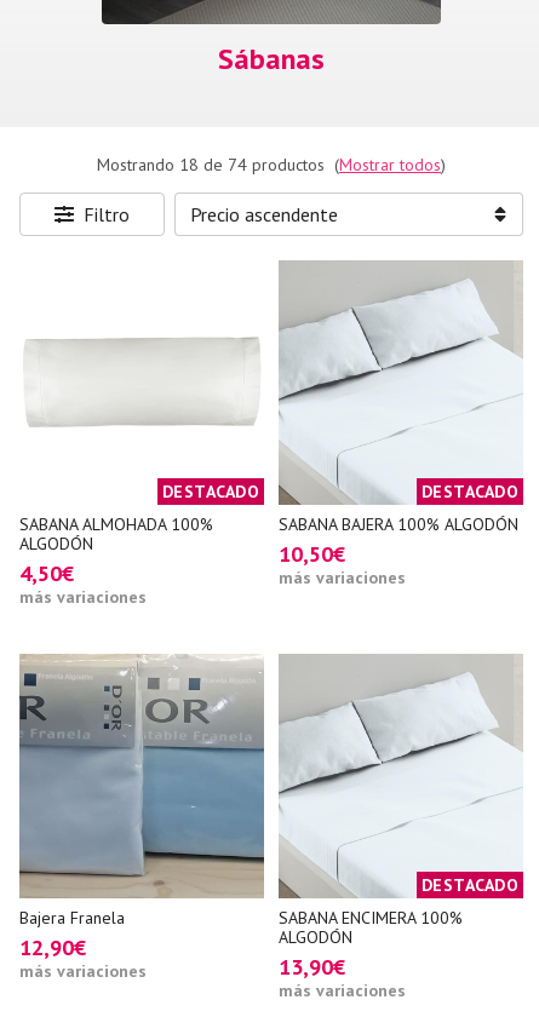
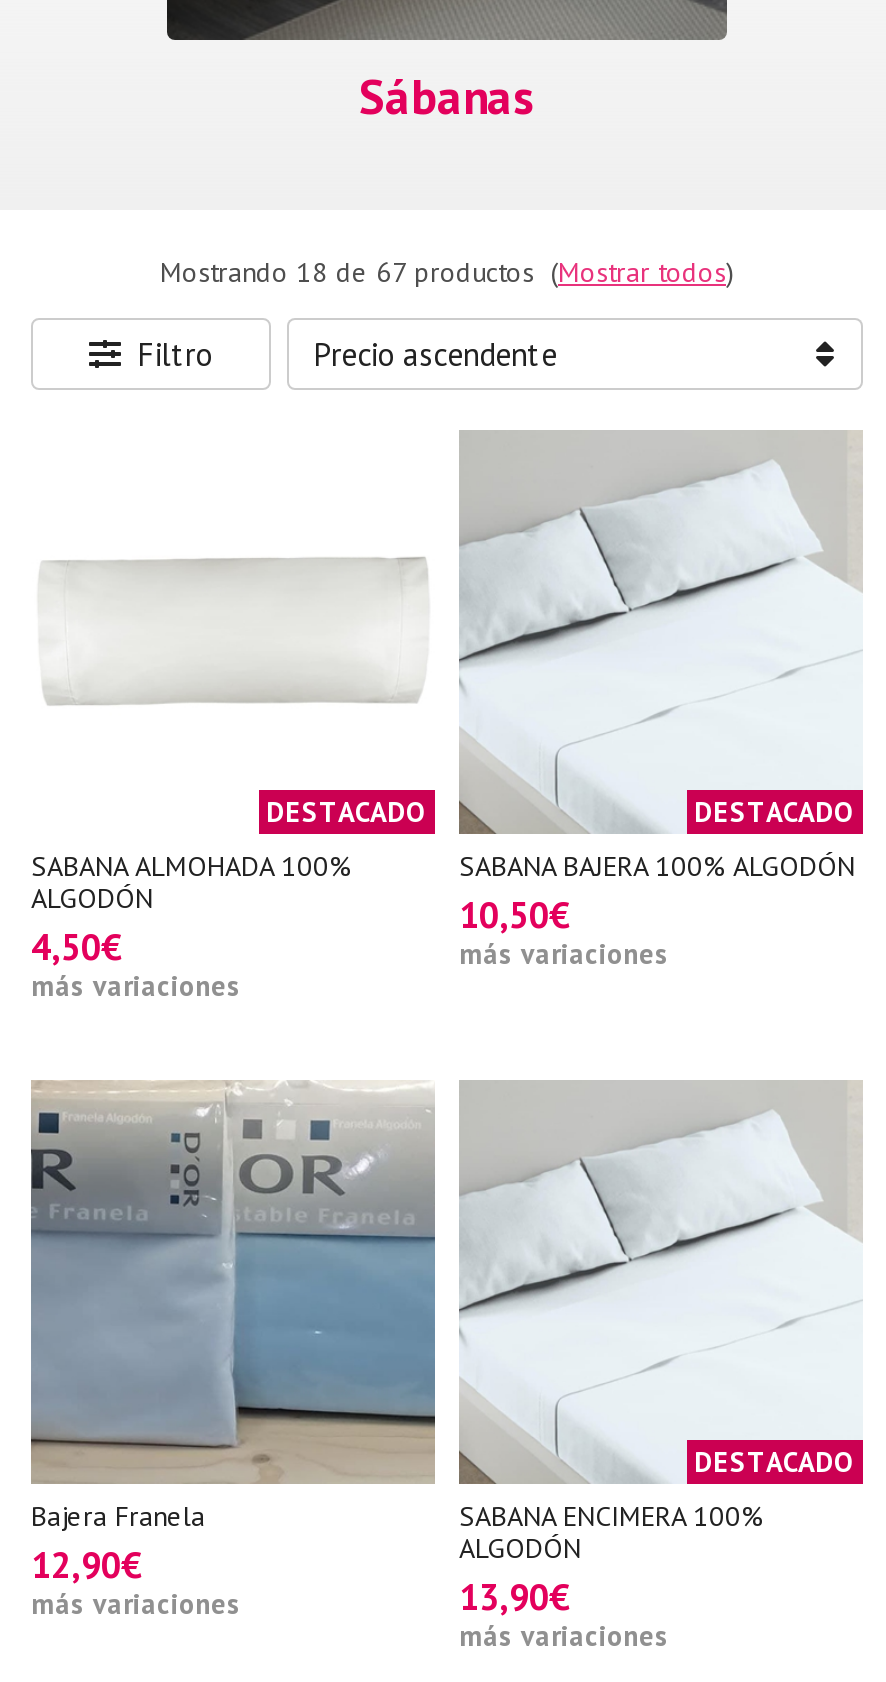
- Mostrando 18 de 74 productos (Mostrar todos)
+ Mostrando 18 de 67 productos (Mostrar todos)
